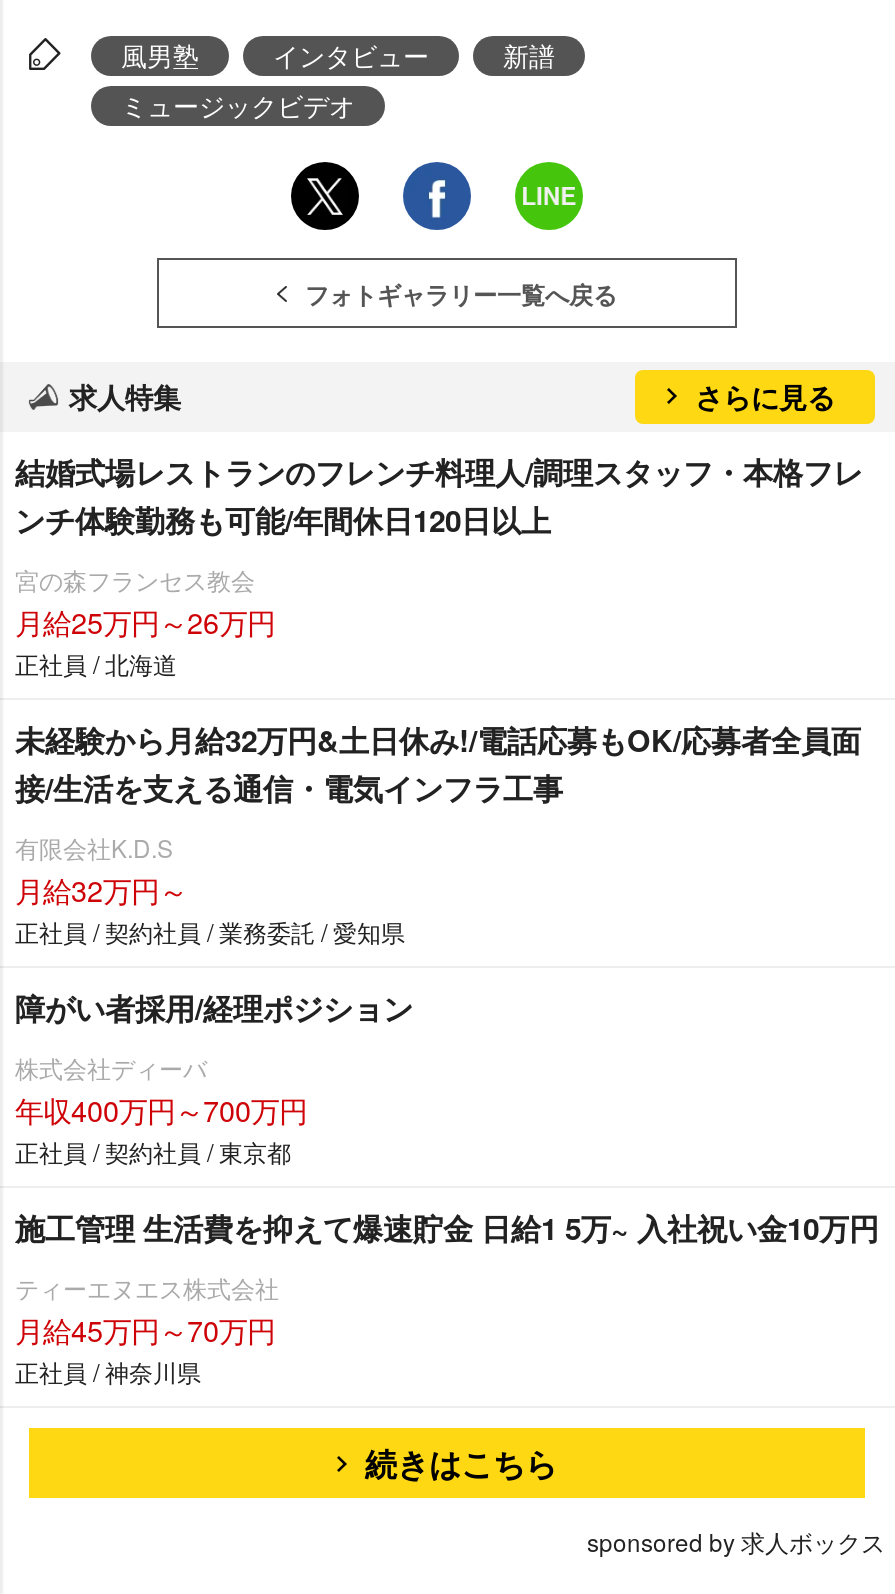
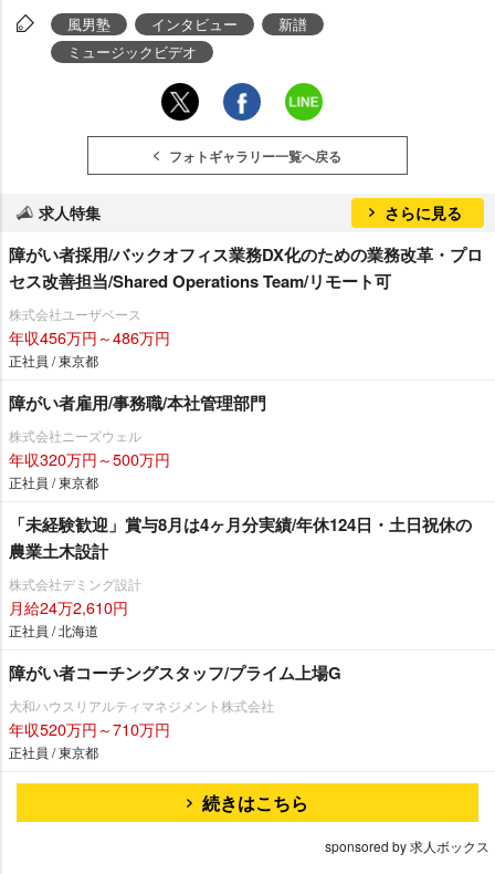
- 結婚式場レストランのフレンチ料理人/調理スタッフ・本格フレ
- ンチ体験勤務も可能/年間休日120日以上
- 宮の森フランセス教会
- 月給25万円～26万円
+ 障がい者採用/バックオフィス業務DX化のための業務改革・プロ
+ セス改善担当/Shared Operations Team/リモート可
+ 株式会社ユーザベース
+ 年収456万円～486万円
+ 正社員 / 東京都
+ 障がい者雇用/事務職/本社管理部門
+ 株式会社ニーズウェル
+ 年収320万円～500万円
+ 正社員 / 東京都
+ 「未経験歓迎」賞与8月は4ヶ月分実績/年休124日・土日祝休の
+ 農業土木設計
+ 株式会社デミング設計
+ 月給24万2,610円

moved down: 正社員 / 北海道

- 未経験から月給32万円&土日休み!/電話応募もOK/応募者全員面
- 接/生活を支える通信・電気インフラ工事
- 有限会社K.D.S
- 月給32万円～
- 正社員 / 契約社員 / 業務委託 / 愛知県
- 障がい者採用/経理ポジション
- 株式会社ディーバ
- 年収400万円～700万円
- 正社員 / 契約社員 / 東京都
- 施工管理 生活費を抑えて爆速貯金 日給1 5万~ 入社祝い金10万円
- ティーエヌエス株式会社
- 月給45万円～70万円
- 正社員 / 神奈川県
+ 障がい者コーチングスタッフ/プライム上場G
+ 大和ハウスリアルティマネジメント株式会社
+ 年収520万円～710万円
+ 正社員 / 東京都
